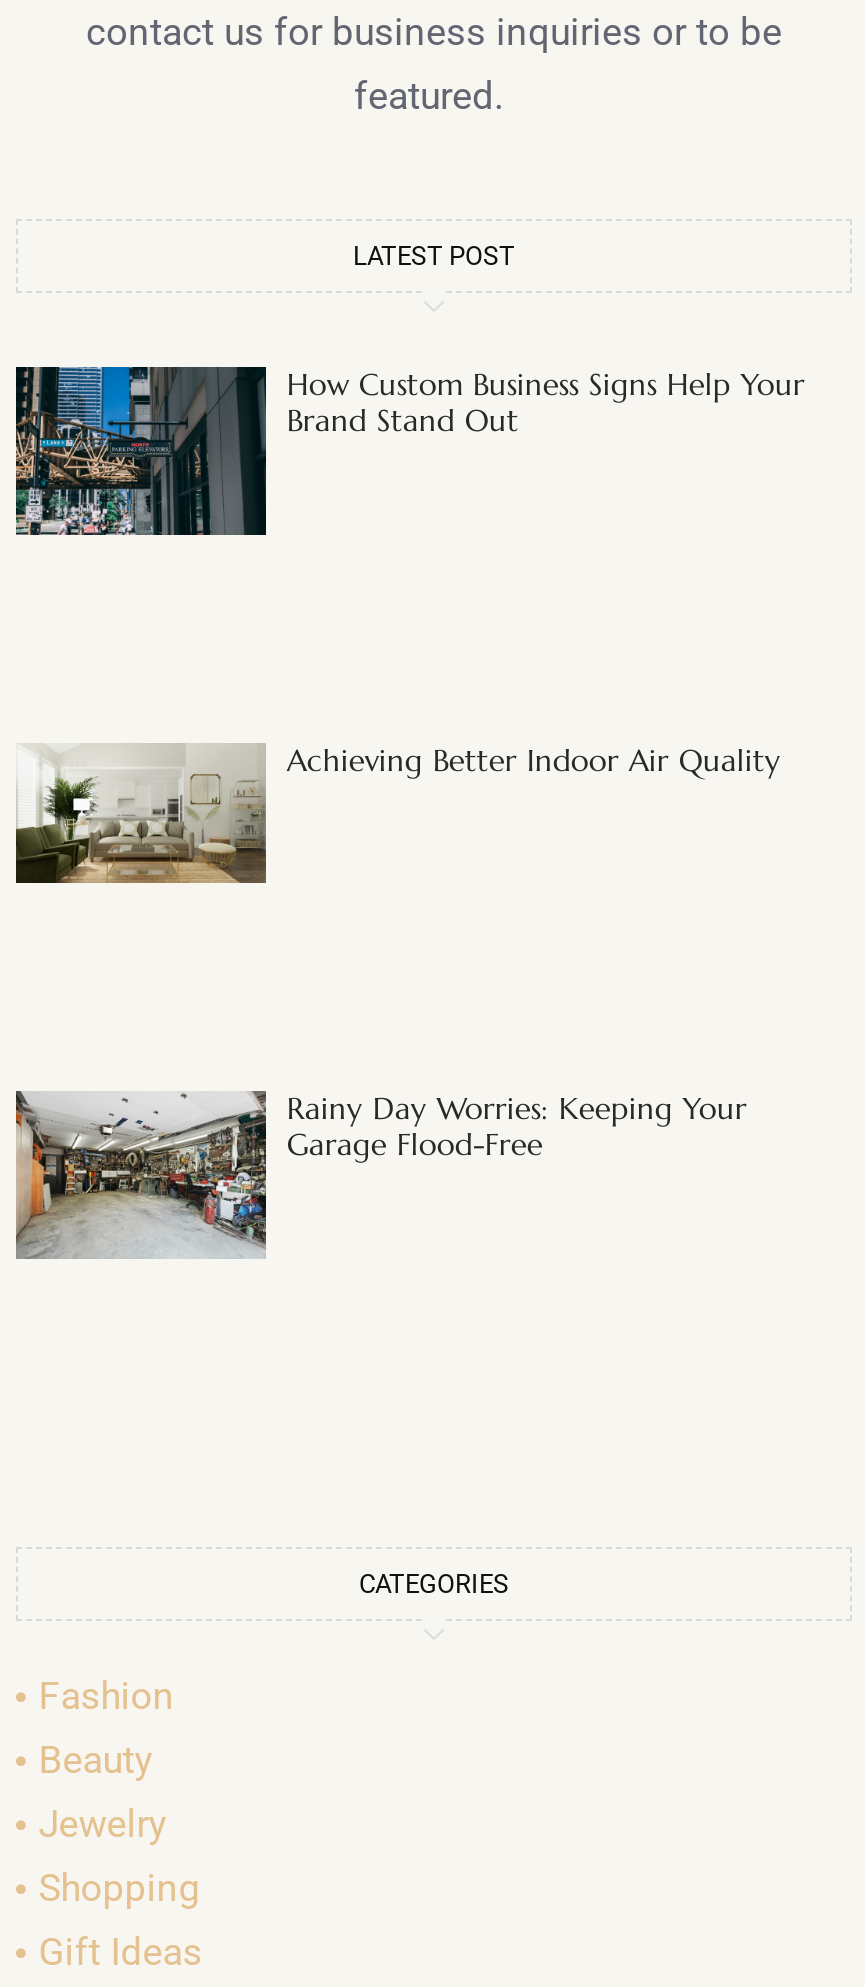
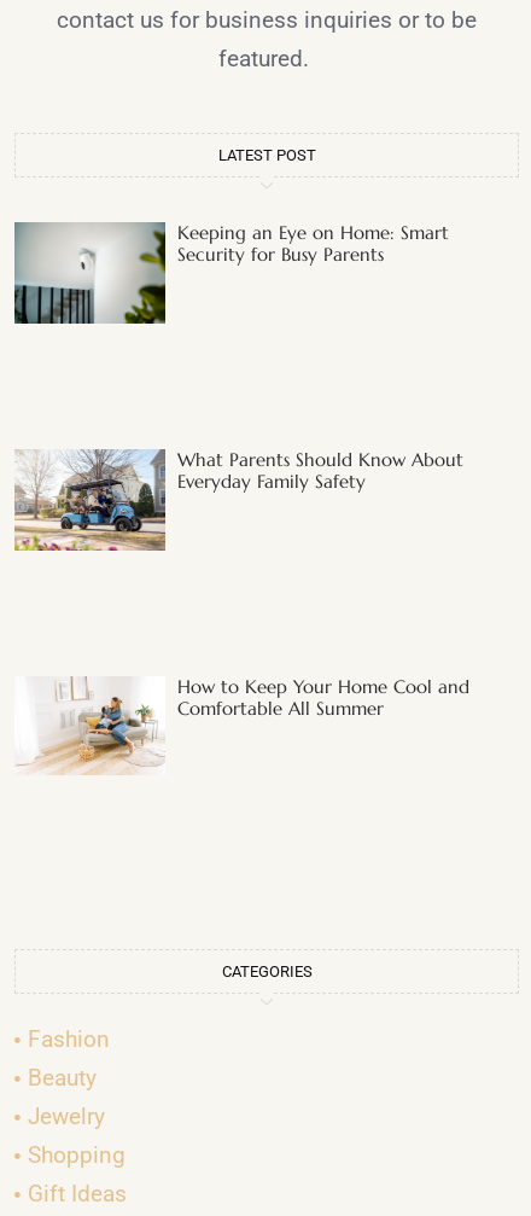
- [image]
- How Custom Business Signs Help Your
- Brand Stand Out
+ [image]
+ Keeping an Eye on Home: Smart
+ Security for Busy Parents

- [image]
- Achieving Better Indoor Air Quality
+ [image]
+ What Parents Should Know About
+ Everyday Family Safety

- [image]
- Rainy Day Worries: Keeping Your
- Garage Flood-Free
+ [image]
+ How to Keep Your Home Cool and
+ Comfortable All Summer
